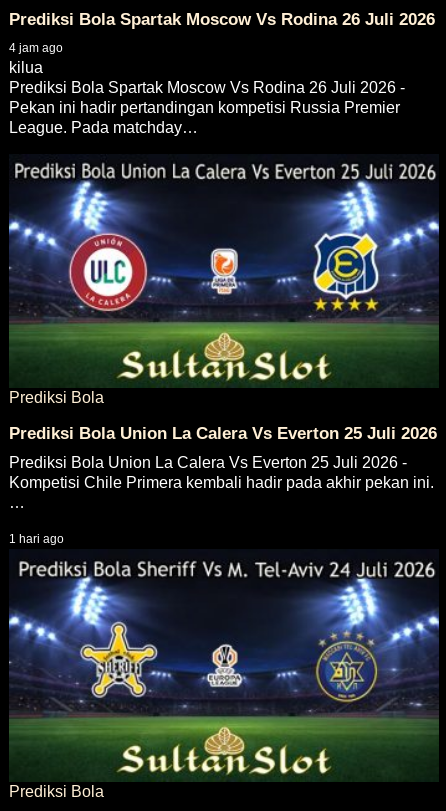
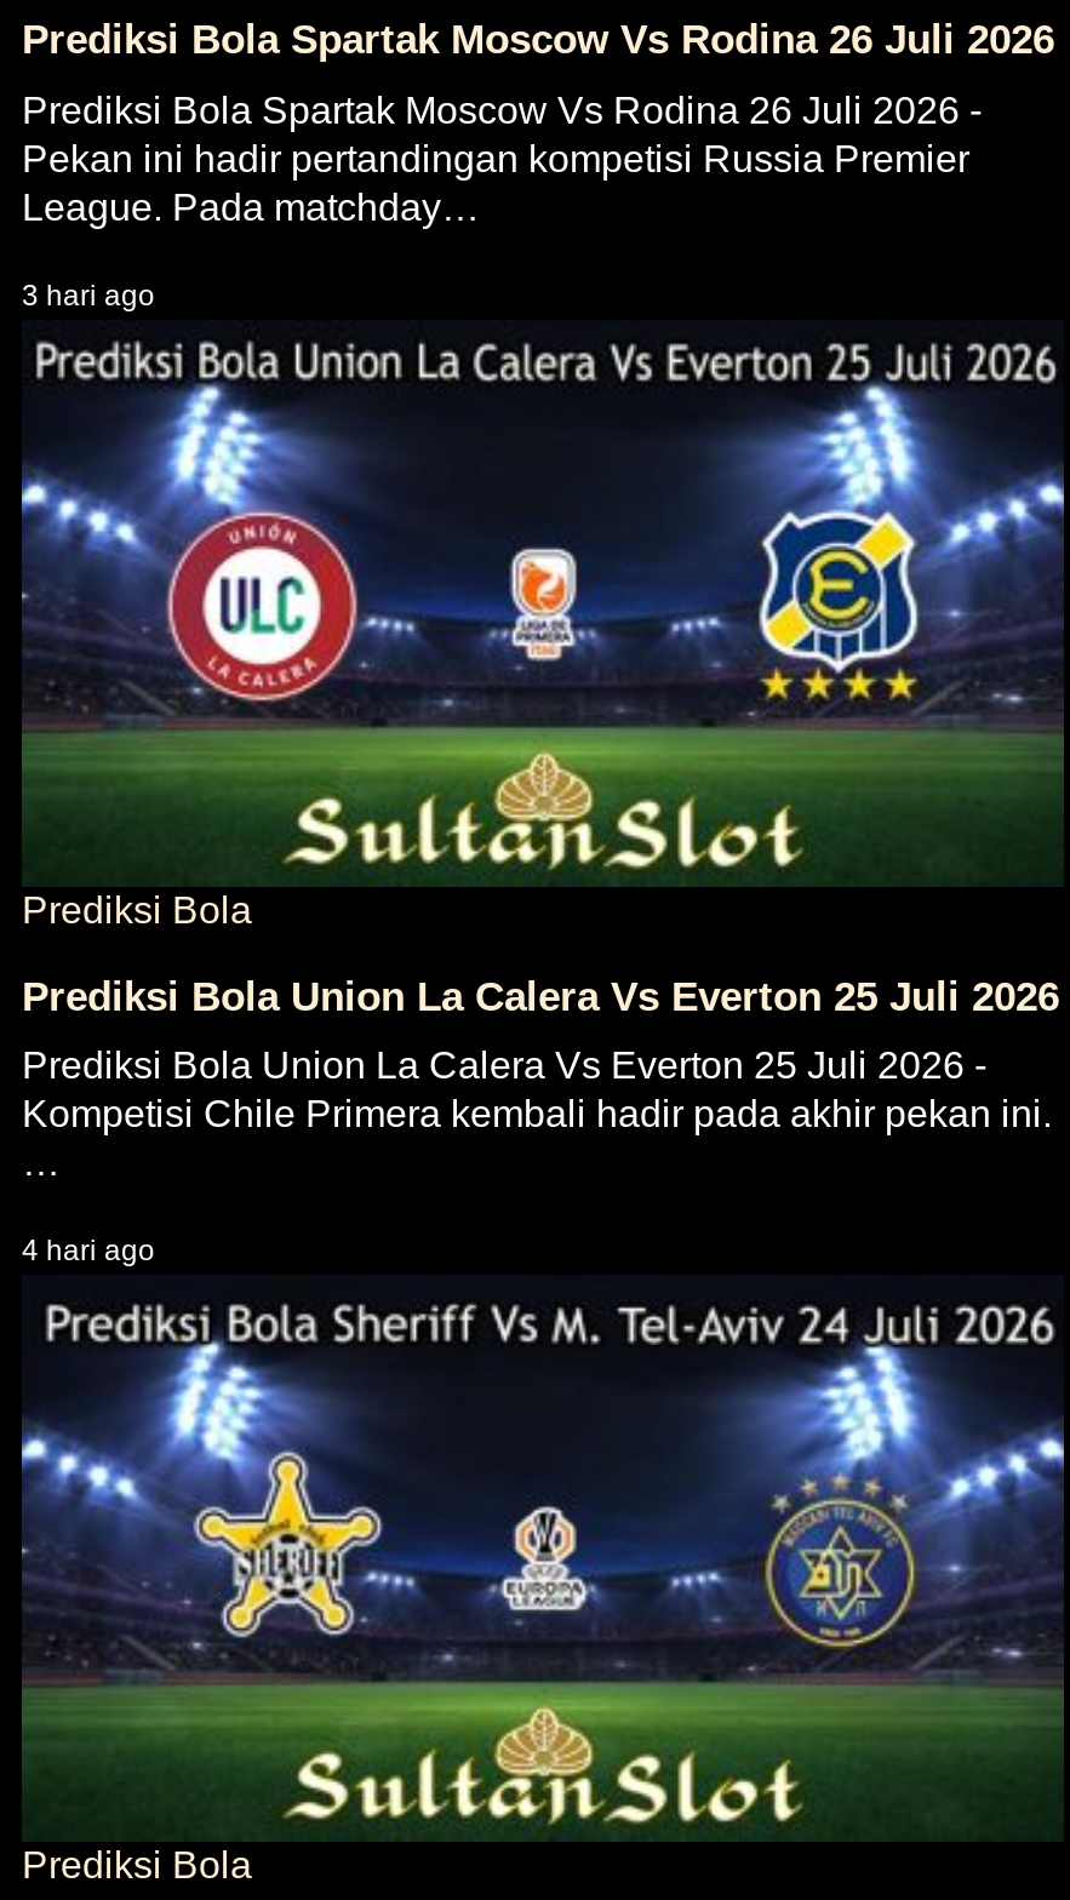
- 4 jam ago
- kilua

moved up: Prediksi Bola Spartak Moscow Vs Rodina 26 Juli 2026 - | Pekan ini hadir pertandingan kompetisi Russia Premier | League. Pada matchday…

+ 3 hari ago

- 1 hari ago
+ 4 hari ago
